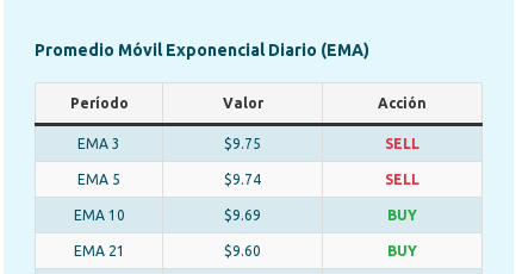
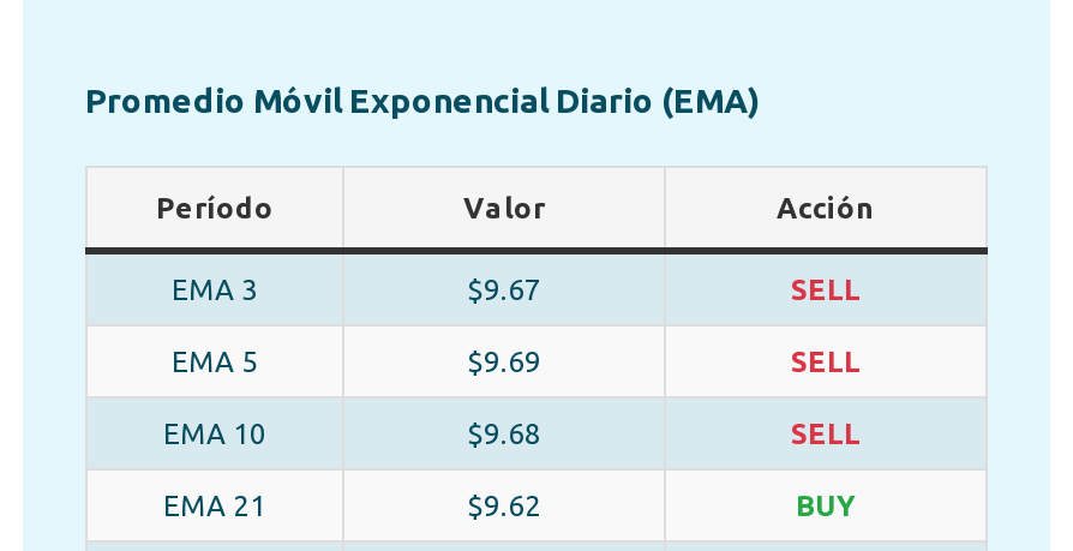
- $9.75
+ $9.67

- $9.74
+ $9.69

- $9.69
- BUY
+ $9.68
+ SELL

- $9.60
+ $9.62
